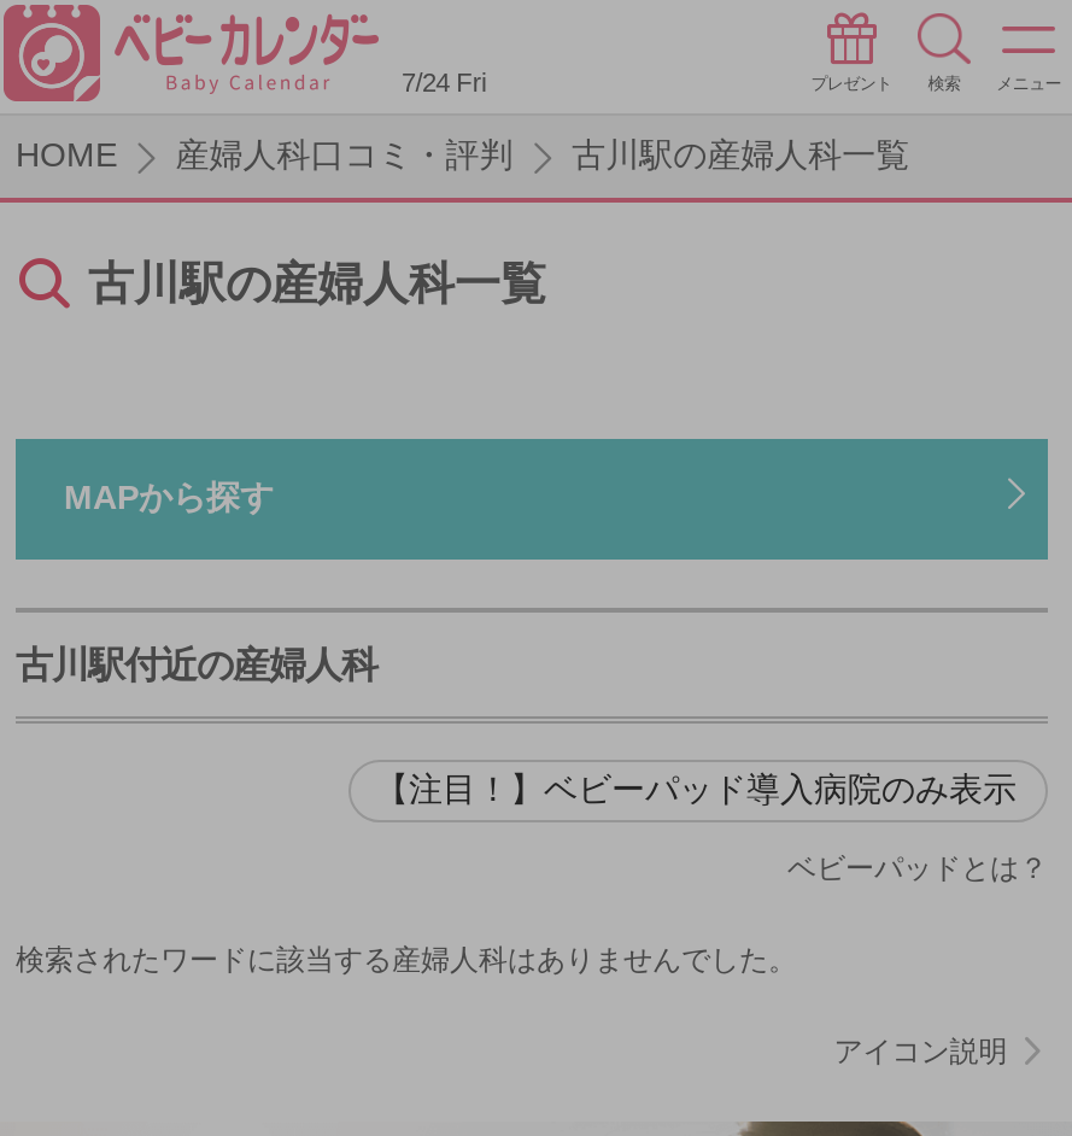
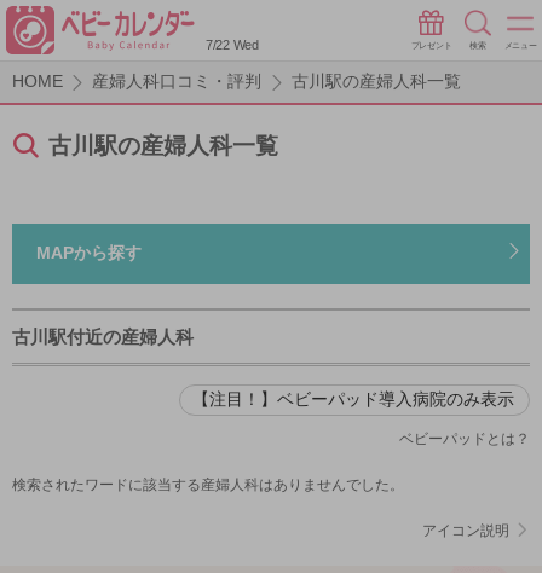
- 7/24 Fri
+ 7/22 Wed
